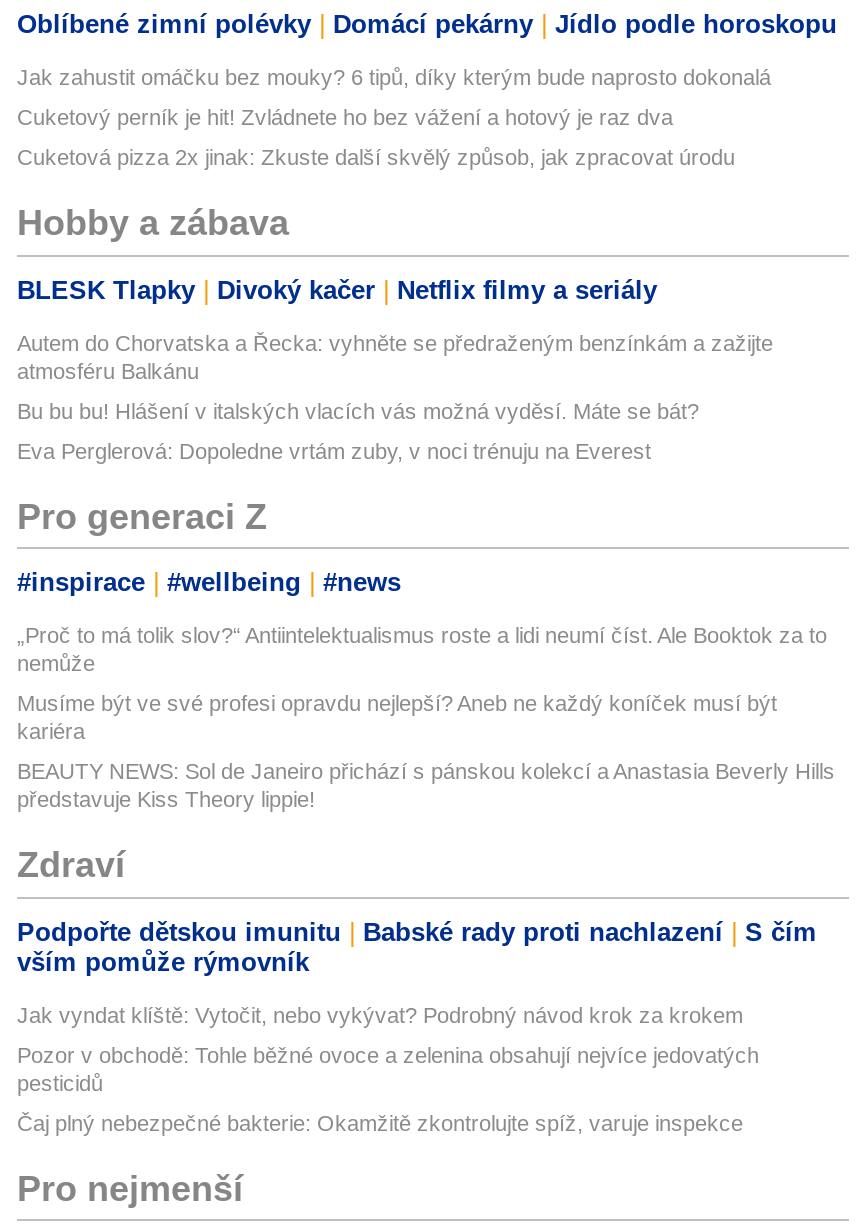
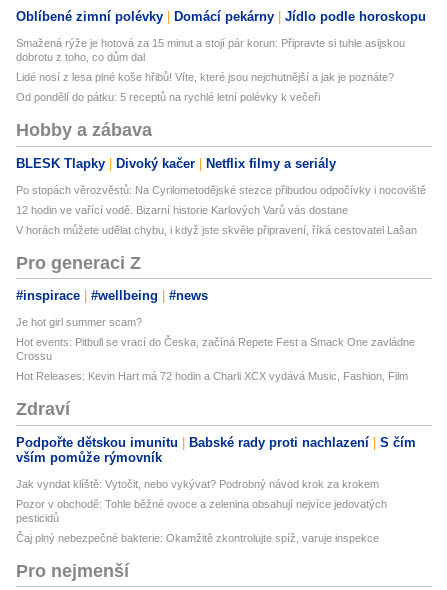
- Jak zahustit omáčku bez mouky? 6 tipů, díky kterým bude naprosto dokonalá
+ Smažená rýže je hotová za 15 minut a stojí pár korun: Připravte si tuhle asijskou
+ dobrotu z toho, co dům dal

- Cuketový perník je hit! Zvládnete ho bez vážení a hotový je raz dva
+ Lidé nosí z lesa plné koše hřibů! Víte, které jsou nejchutnější a jak je poznáte?

- Cuketová pizza 2x jinak: Zkuste další skvělý způsob, jak zpracovat úrodu
+ Od pondělí do pátku: 5 receptů na rychlé letní polévky k večeři

- Autem do Chorvatska a Řecka: vyhněte se předraženým benzínkám a zažijte
- atmosféru Balkánu
+ Po stopách věrozvěstů: Na Cyrilometodějské stezce přibudou odpočívky i nocoviště

- Bu bu bu! Hlášení v italských vlacích vás možná vyděsí. Máte se bát?
+ 12 hodin ve vařící vodě. Bizarní historie Karlových Varů vás dostane

- Eva Perglerová: Dopoledne vrtám zuby, v noci trénuju na Everest
+ V horách můžete udělat chybu, i když jste skvěle připravení, říká cestovatel Lašan

- „Proč to má tolik slov?“ Antiintelektualismus roste a lidi neumí číst. Ale Booktok za to
- nemůže
+ Je hot girl summer scam?

- Musíme být ve své profesi opravdu nejlepší? Aneb ne každý koníček musí být
- kariéra
+ Hot events: Pitbull se vrací do Česka, začíná Repete Fest a Smack One zavládne
+ Crossu

- BEAUTY NEWS: Sol de Janeiro přichází s pánskou kolekcí a Anastasia Beverly Hills
- představuje Kiss Theory lippie!
+ Hot Releases: Kevin Hart má 72 hodin a Charli XCX vydává Music, Fashion, Film
